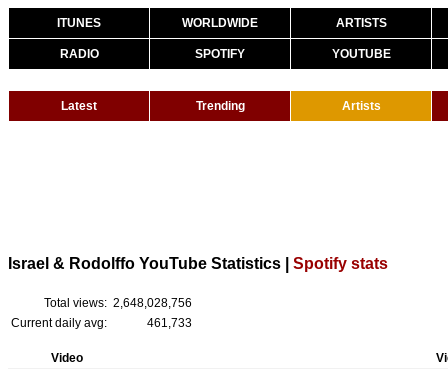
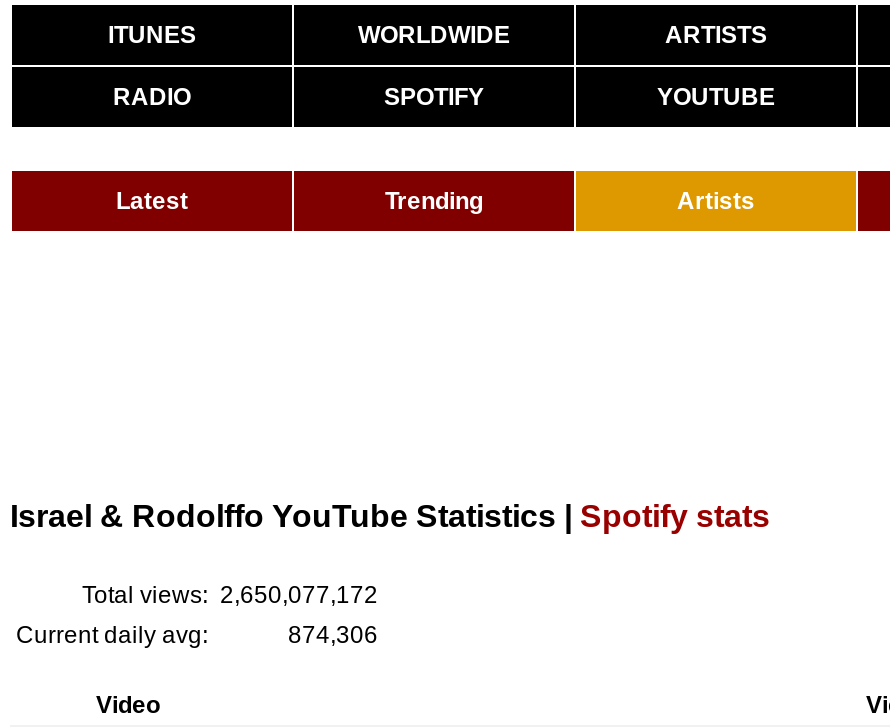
- Total views: 2,648,028,756
+ Total views: 2,650,077,172

- 461,733
+ 874,306
